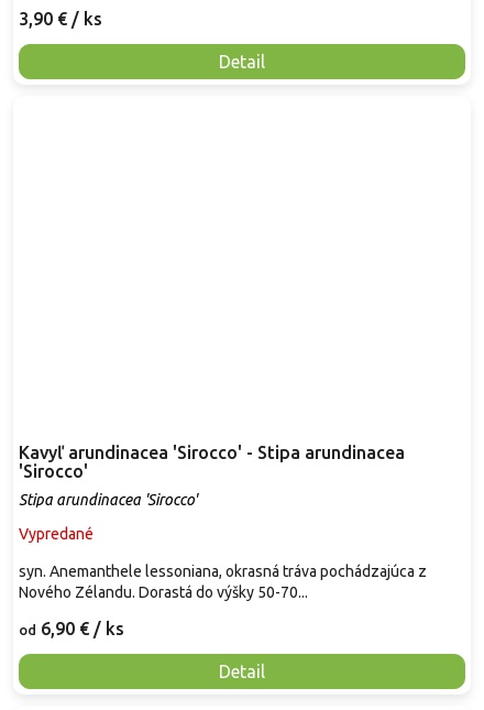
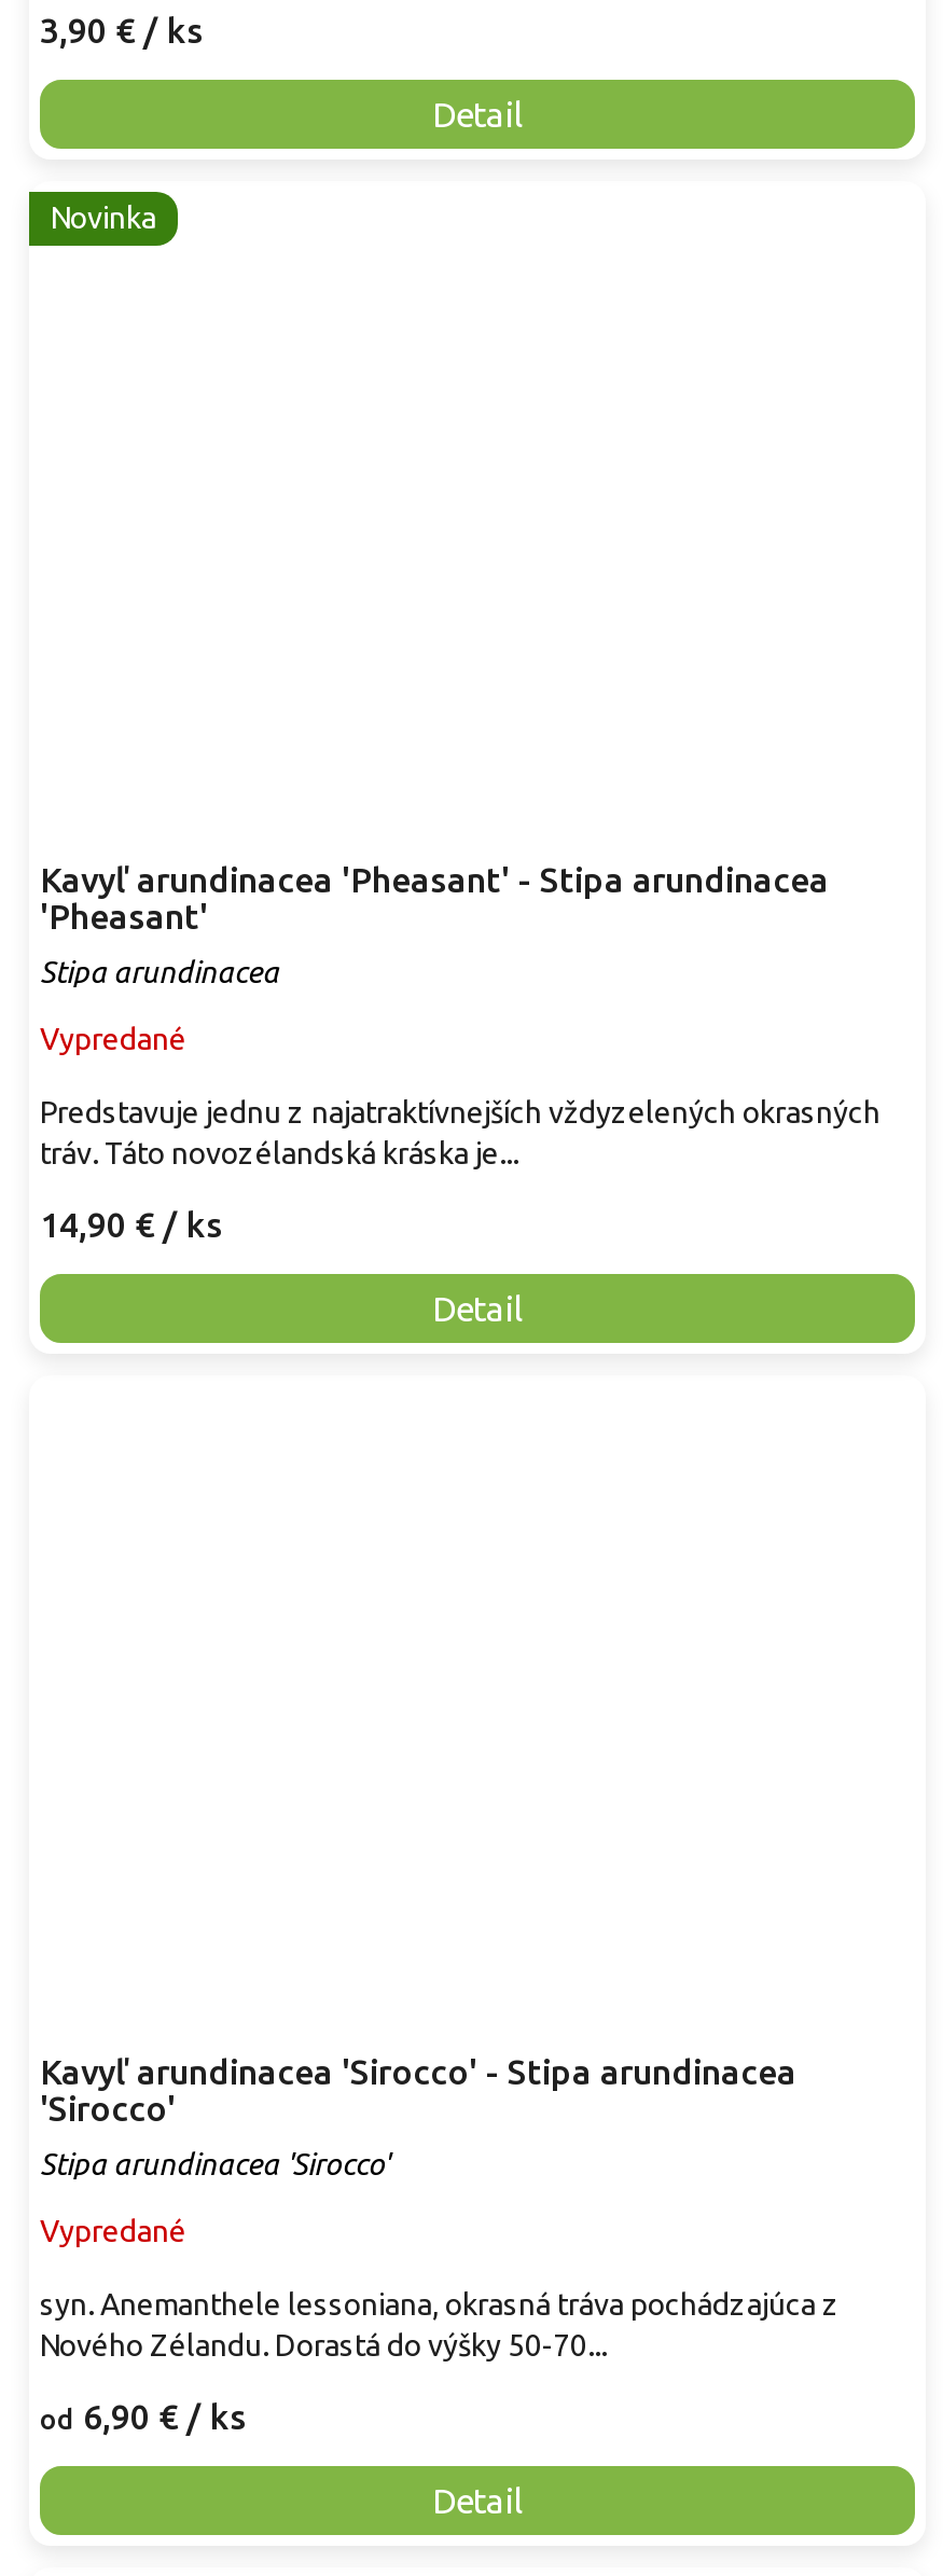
+ Kavyľ arundinacea 'Pheasant' - Stipa arundinacea
+ 'Pheasant'
+ Stipa arundinacea
+ Vypredané

+ 14,90 €/ ks
+ Detail

+ Predstavuje jednu z najatraktívnejších vždyzelených okrasných
+ tráv. Táto novozélandská kráska je...

+ Novinka
